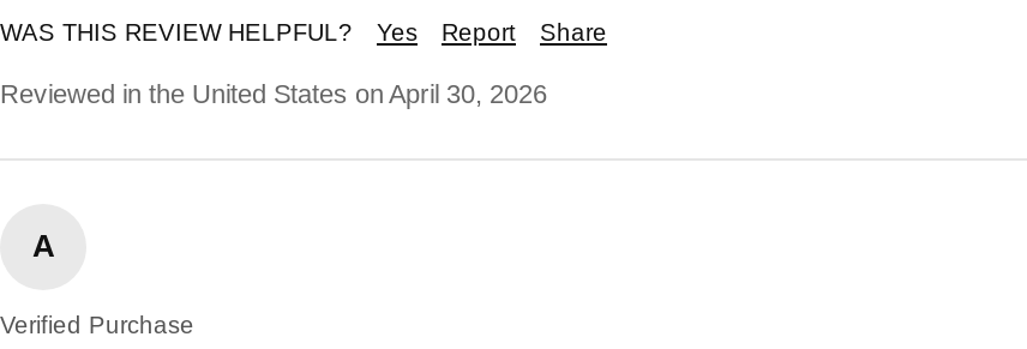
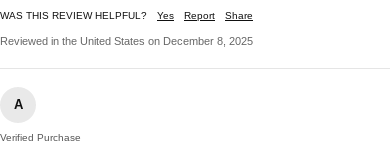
- Reviewed in the United States on April 30, 2026
+ Reviewed in the United States on December 8, 2025
